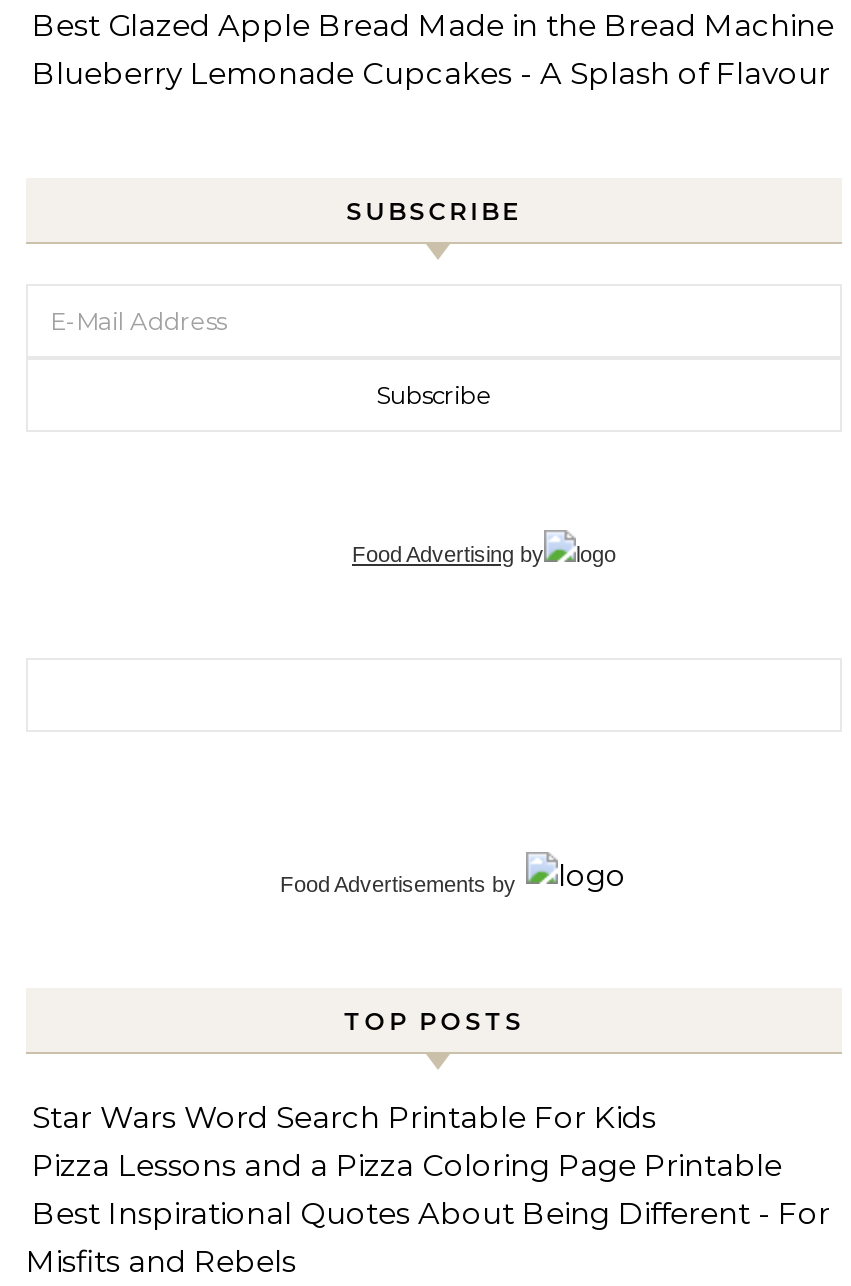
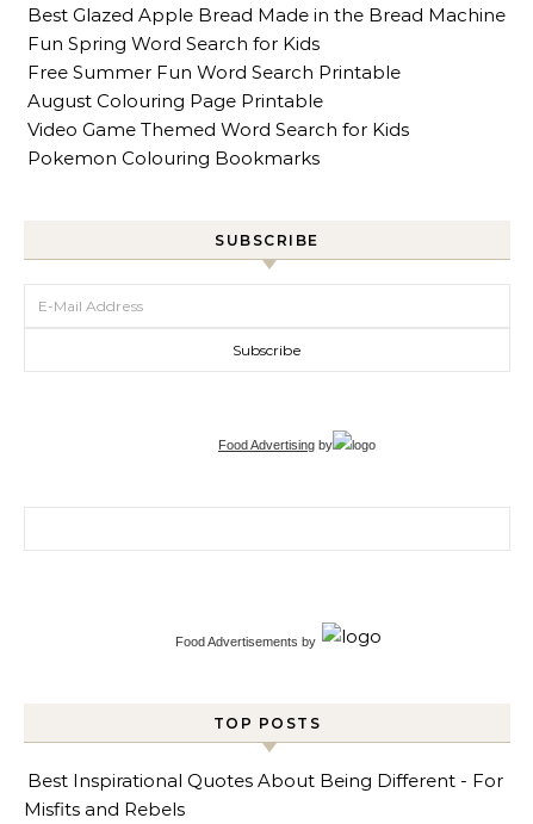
- Blueberry Lemonade Cupcakes - A Splash of Flavour
+ Fun Spring Word Search for Kids
+ Free Summer Fun Word Search Printable
+ August Colouring Page Printable
+ Video Game Themed Word Search for Kids
+ Pokemon Colouring Bookmarks

moved down: SUBSCRIBE | Food Advertising by | Food Advertisements by | TOP POSTS

- Star Wars Word Search Printable For Kids
- Pizza Lessons and a Pizza Coloring Page Printable
